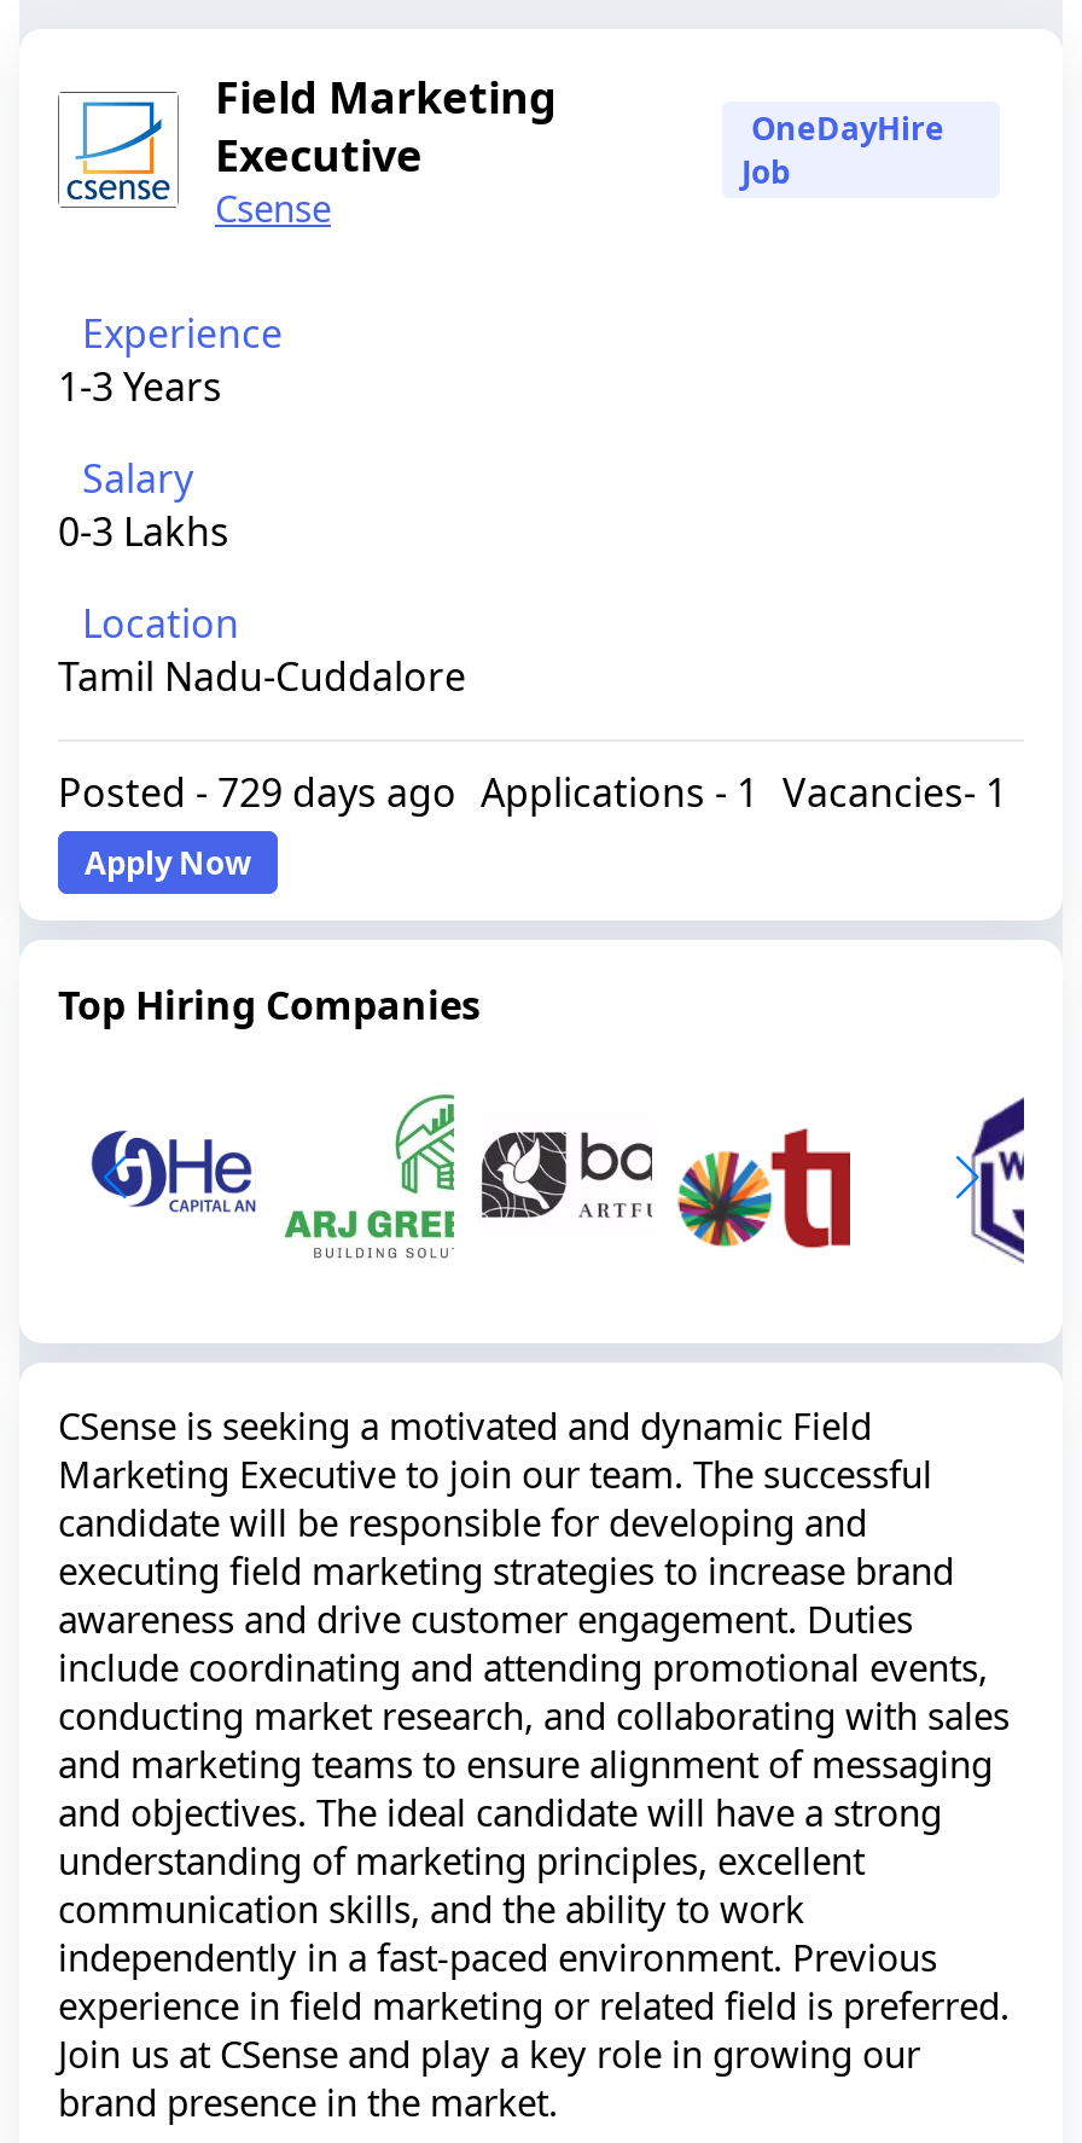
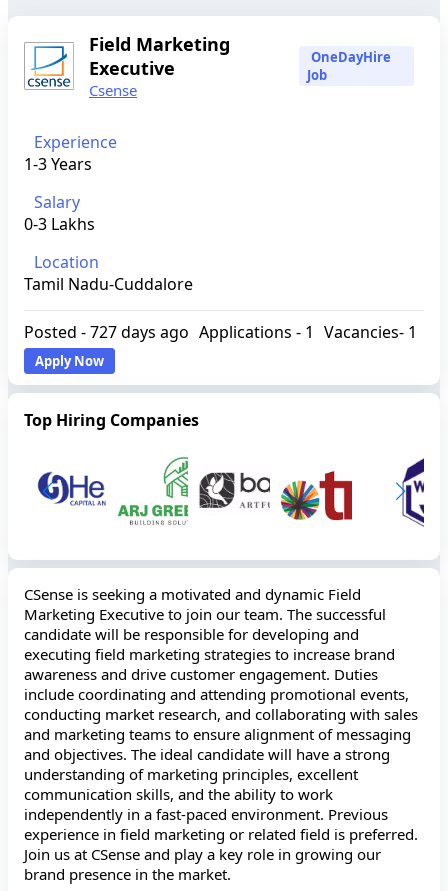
- Posted - 729 days ago Applications - 1 Vacancies- 1
+ Posted - 727 days ago Applications - 1 Vacancies- 1
